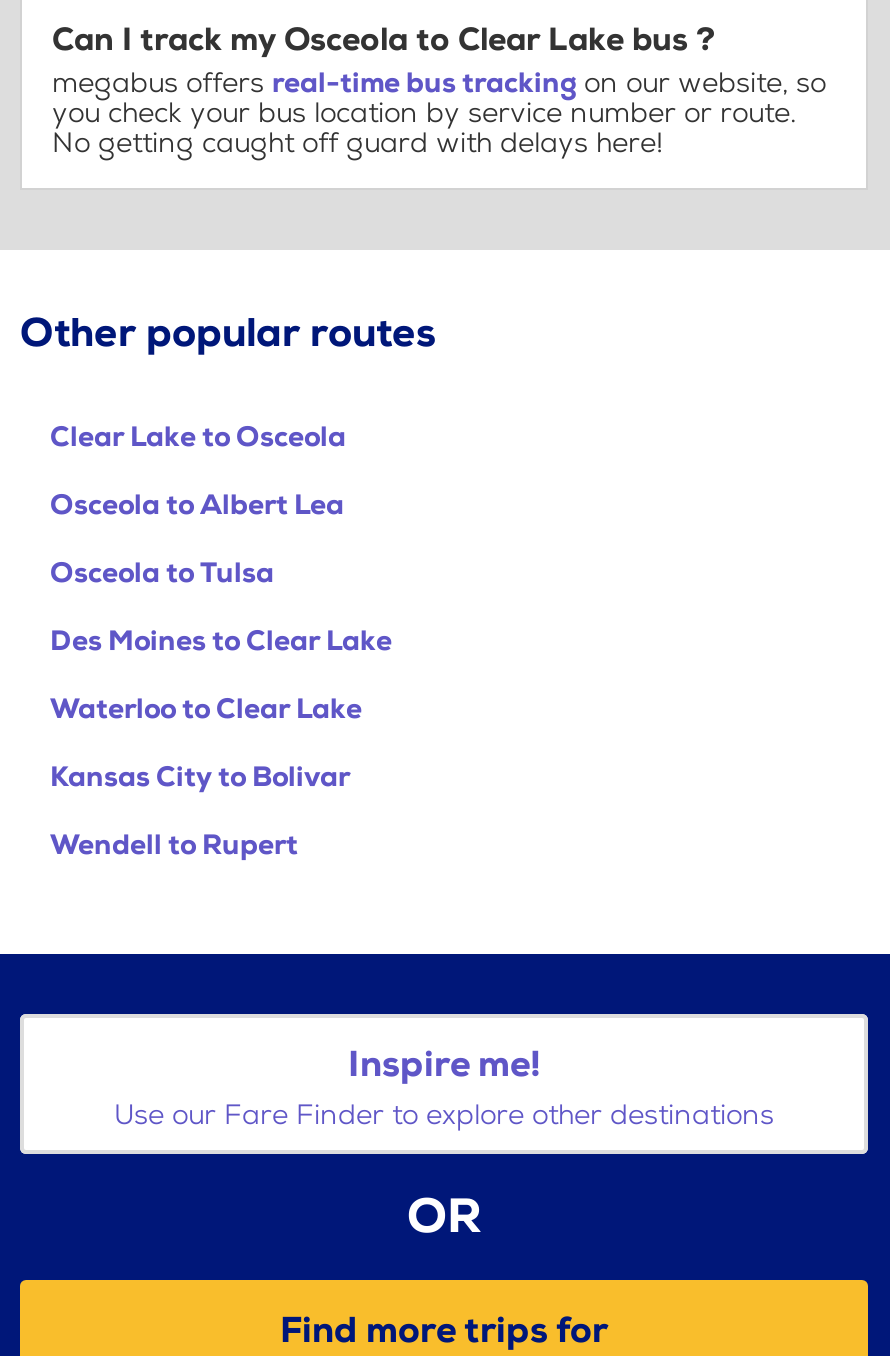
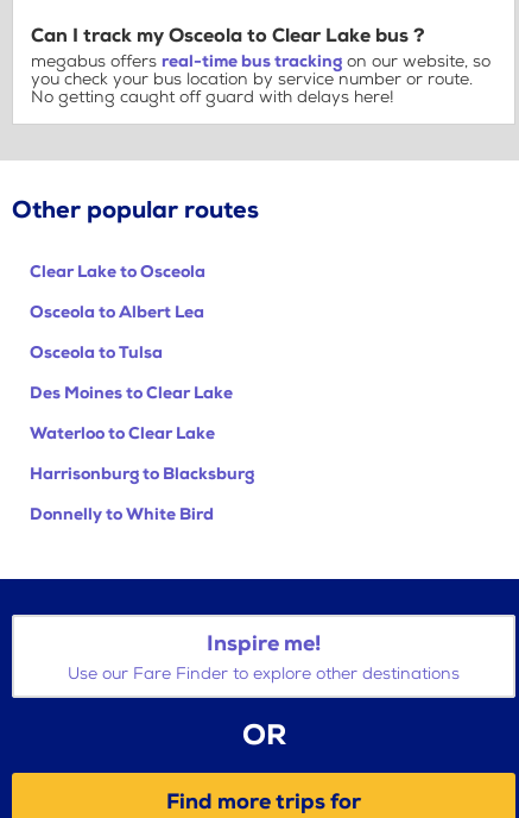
- Kansas City to Bolivar
+ Harrisonburg to Blacksburg

- Wendell to Rupert
+ Donnelly to White Bird
